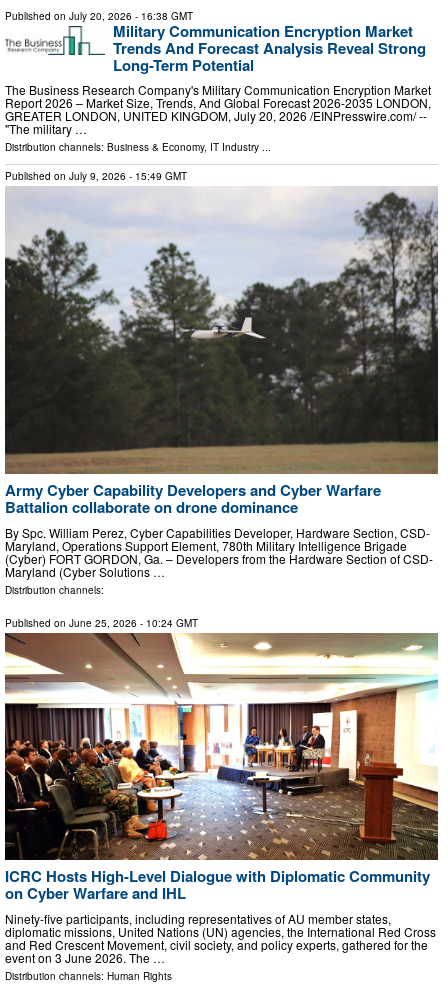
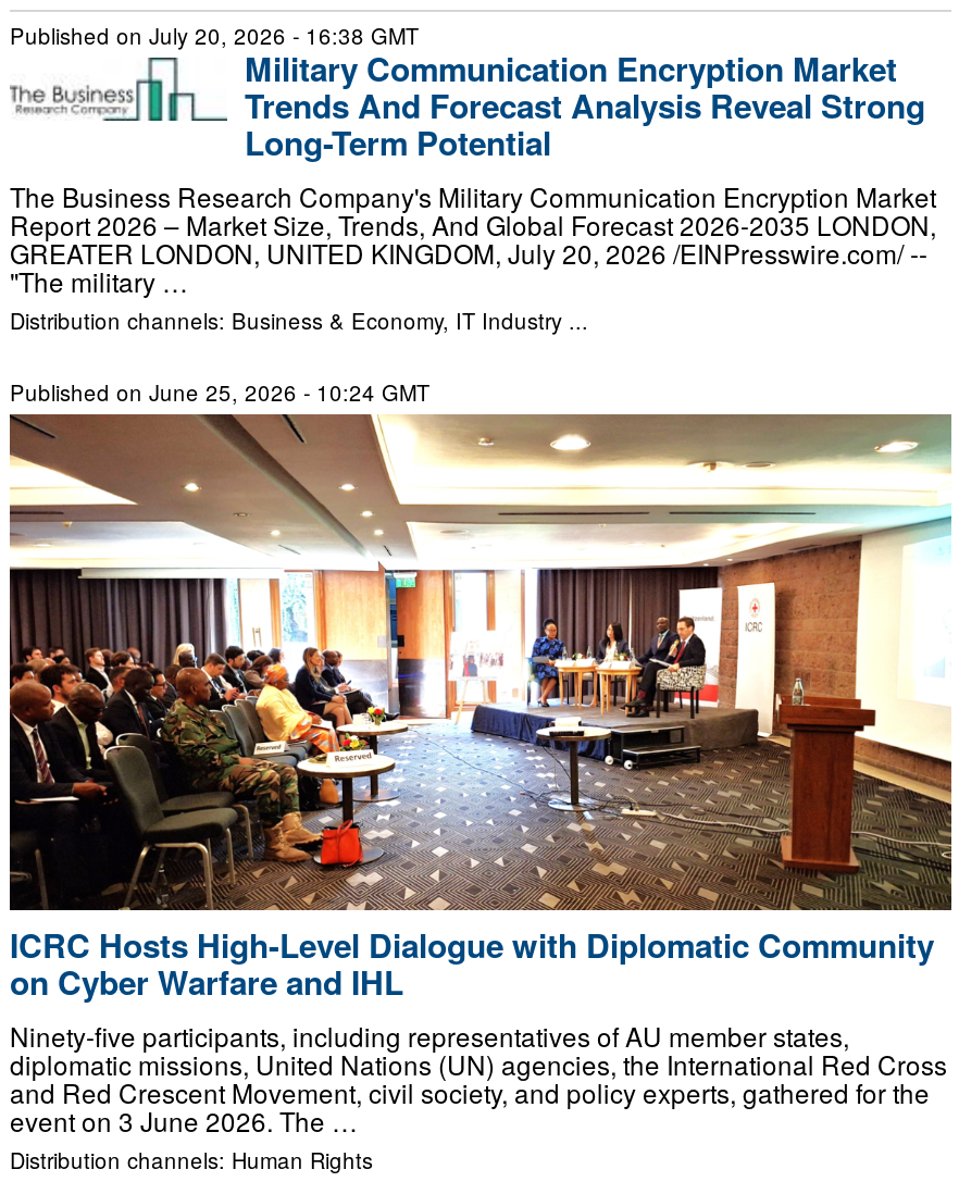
- Published on July 9, 2026 - 15:49 GMT

- [image]
- Army Cyber Capability Developers and Cyber Warfare
- Battalion collaborate on drone dominance
- By Spc. William Perez, Cyber Capabilities Developer, Hardware Section, CSD-
- Maryland, Operations Support Element, 780th Military Intelligence Brigade
- (Cyber) FORT GORDON, Ga. – Developers from the Hardware Section of CSD-
- Maryland (Cyber Solutions …
- Distribution channels:
